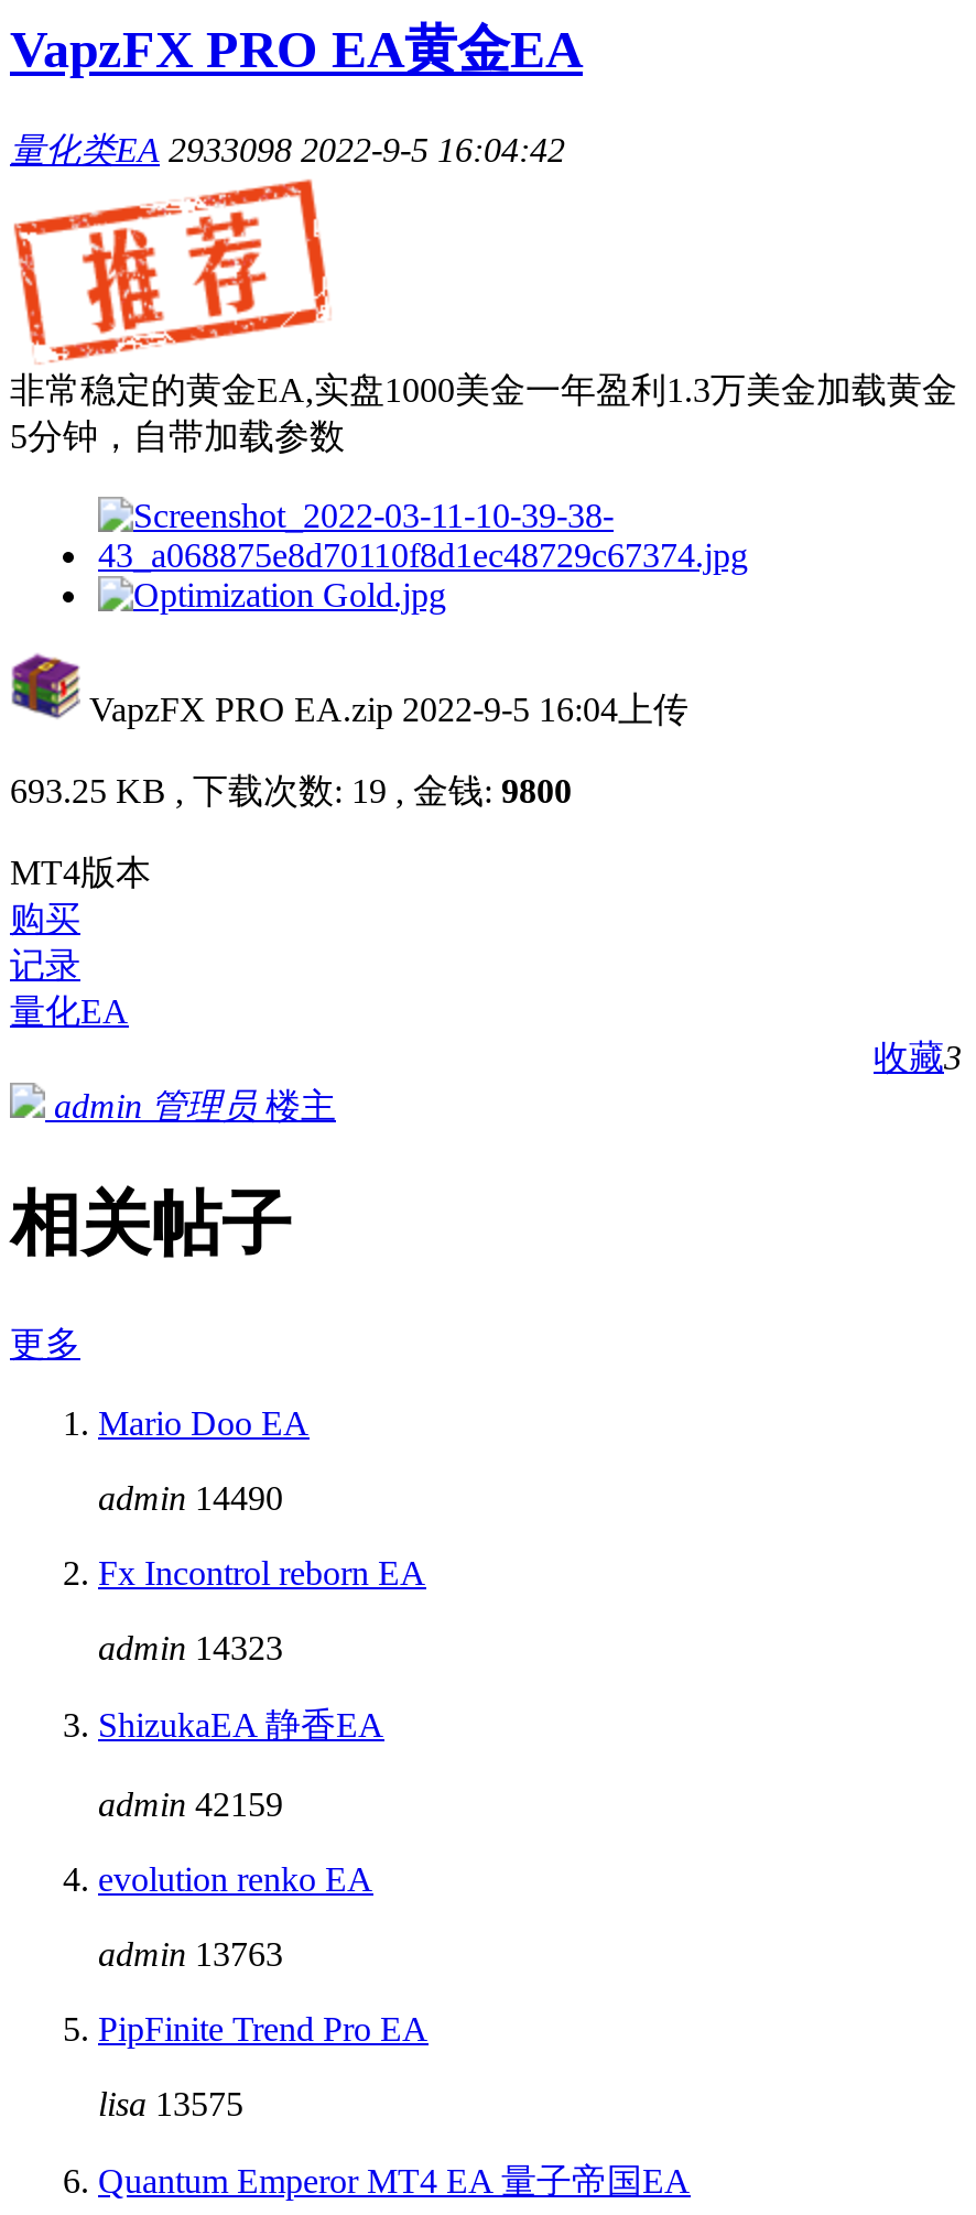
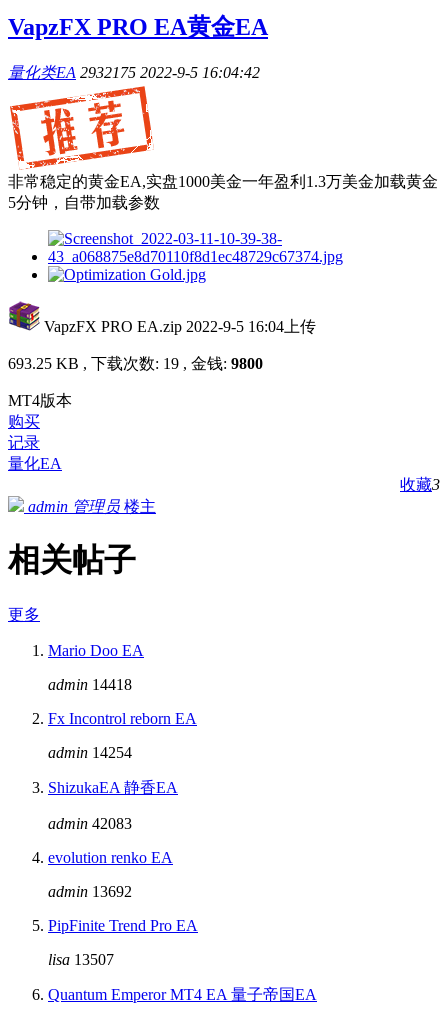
- 量化类EA 2933098 2022-9-5 16:04:42
+ 量化类EA 2932175 2022-9-5 16:04:42

- admin 14490
+ admin 14418

- admin 14323
+ admin 14254

- admin 42159
+ admin 42083

- admin 13763
+ admin 13692

- lisa 13575
+ lisa 13507
